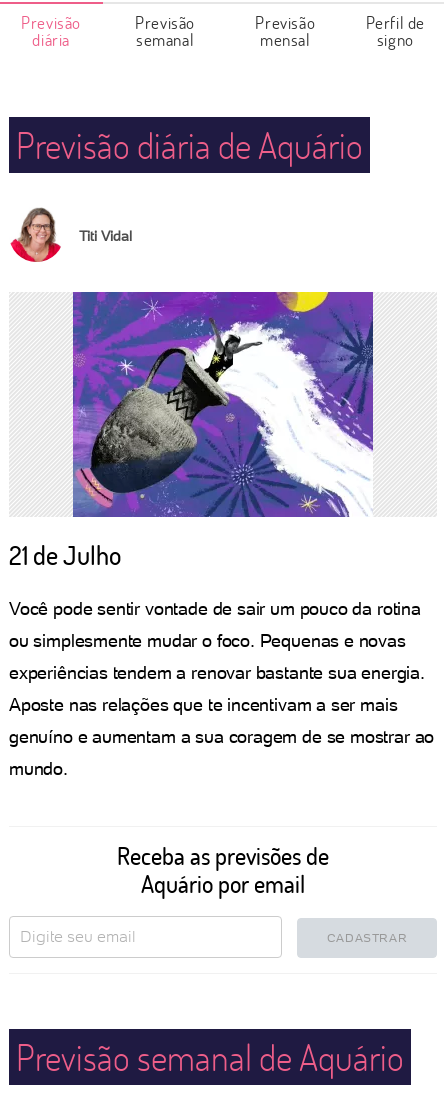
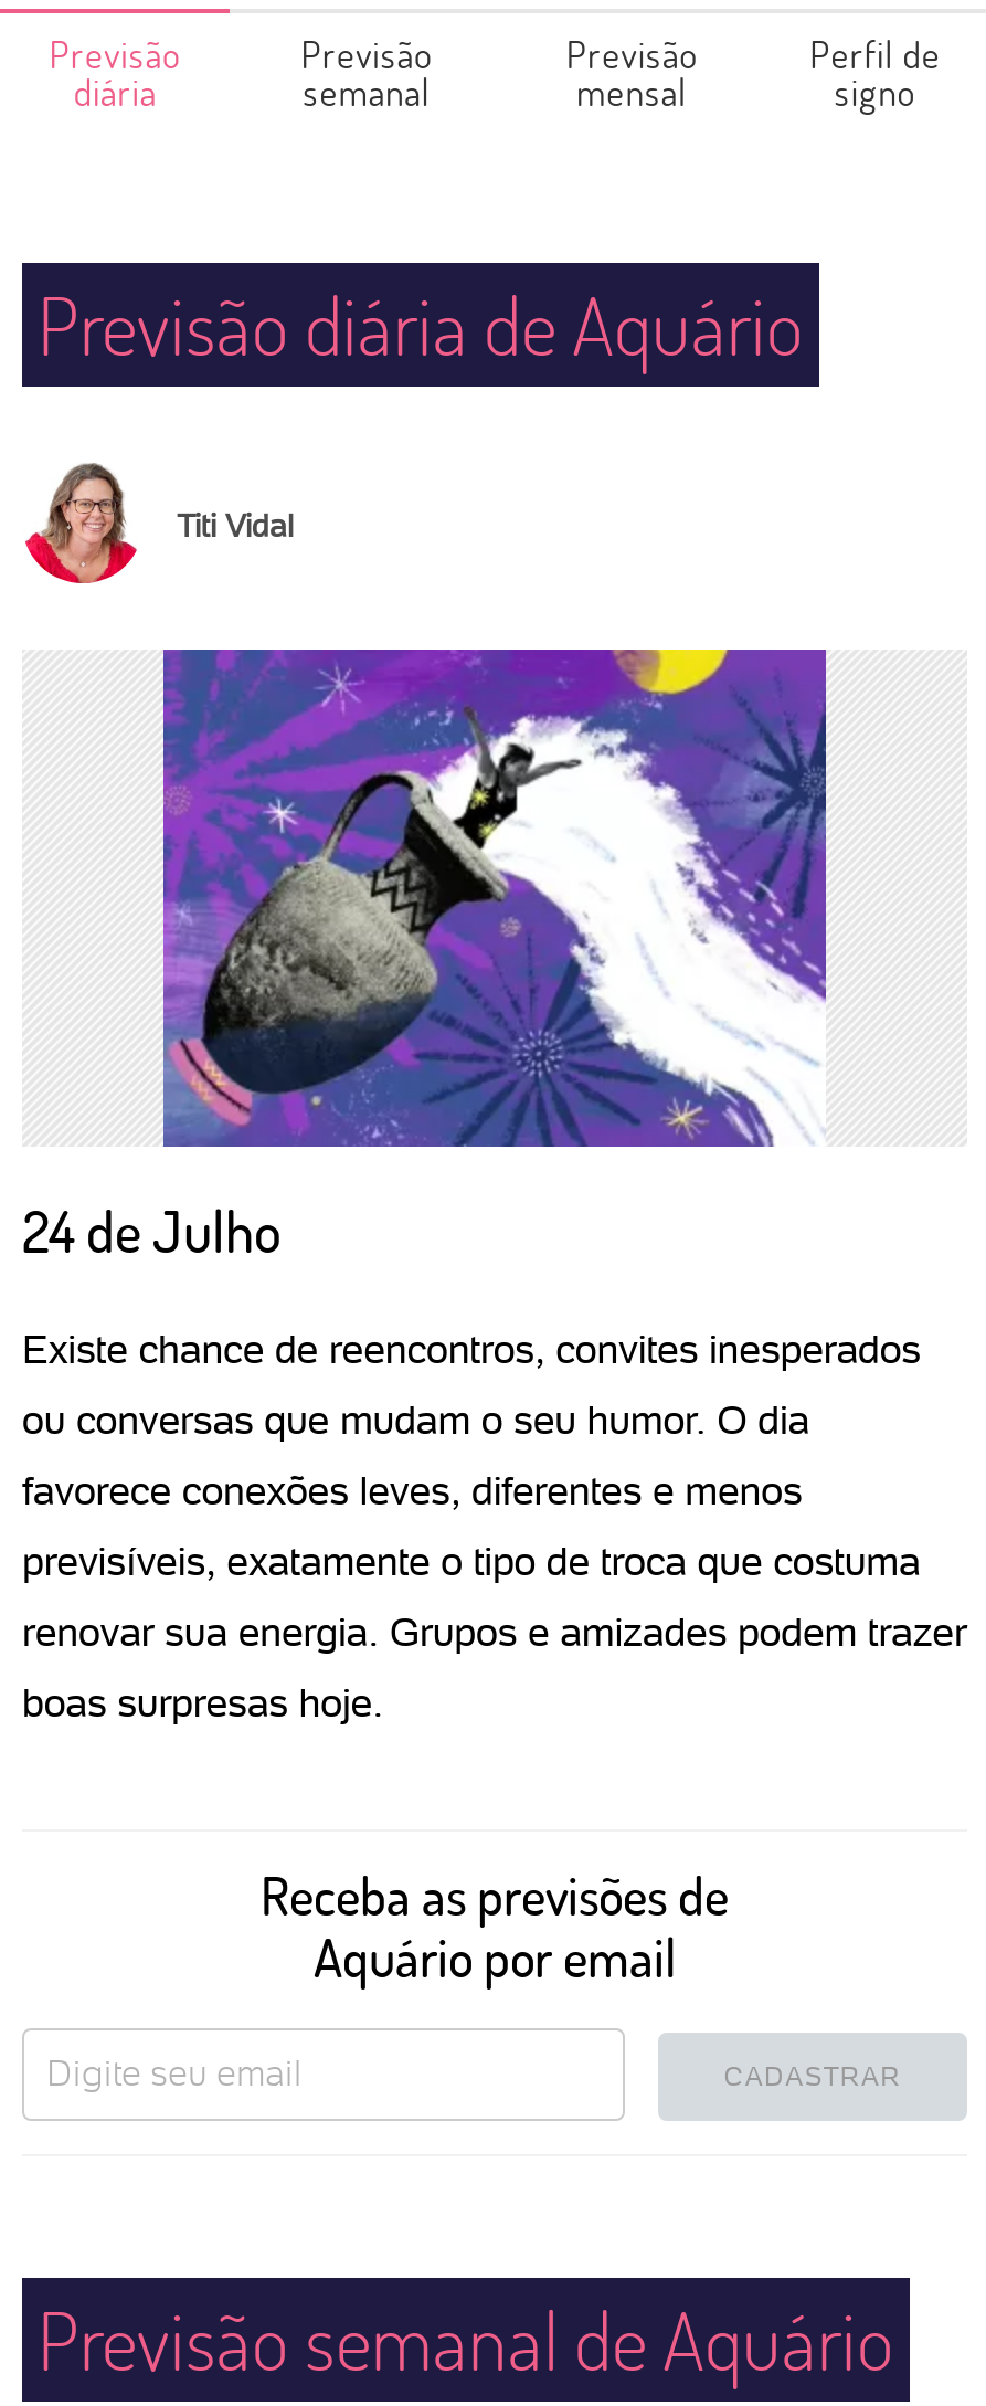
- 21 de Julho
+ 24 de Julho

- Você pode sentir vontade de sair um pouco da rotina
+ Existe chance de reencontros, convites inesperados

- ou simplesmente mudar o foco. Pequenas e novas
+ ou conversas que mudam o seu humor. O dia

- experiências tendem a renovar bastante sua energia.
+ favorece conexões leves, diferentes e menos

- Aposte nas relações que te incentivam a ser mais
+ previsíveis, exatamente o tipo de troca que costuma

- genuíno e aumentam a sua coragem de se mostrar ao
+ renovar sua energia. Grupos e amizades podem trazer

- mundo.
+ boas surpresas hoje.
